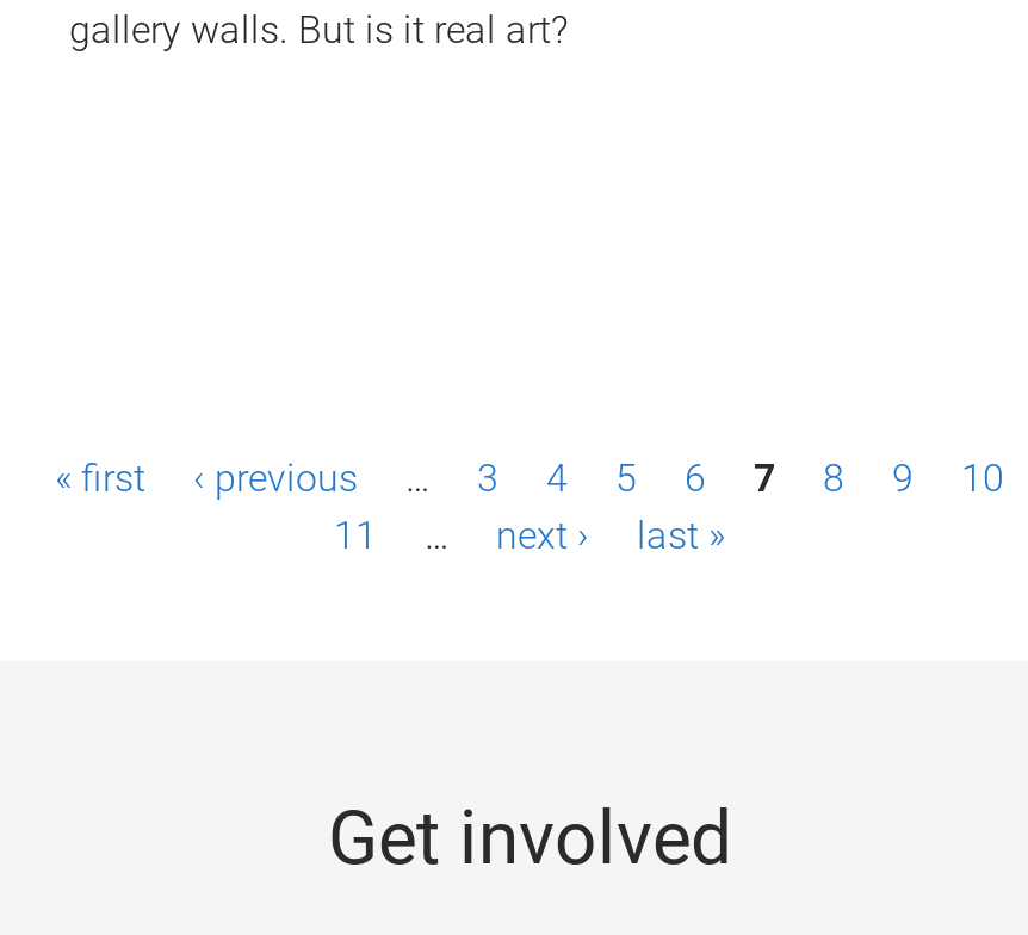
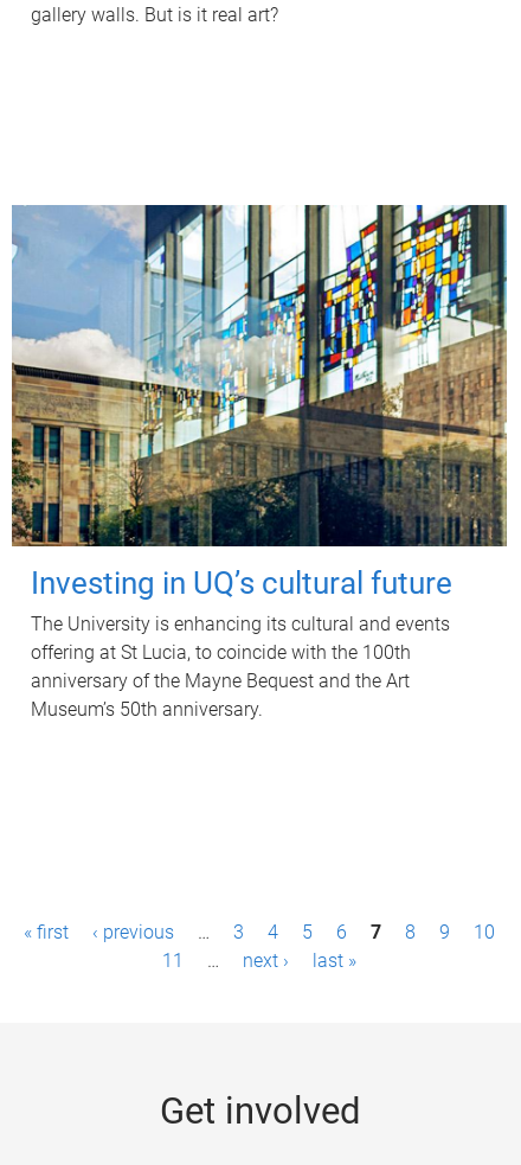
+ [image]
+ Investing in UQ’s cultural future
+ The University is enhancing its cultural and events
+ offering at St Lucia, to coincide with the 100th
+ anniversary of the Mayne Bequest and the Art
+ Museum’s 50th anniversary.
